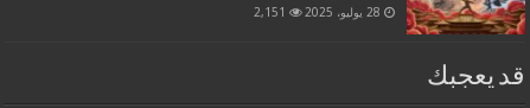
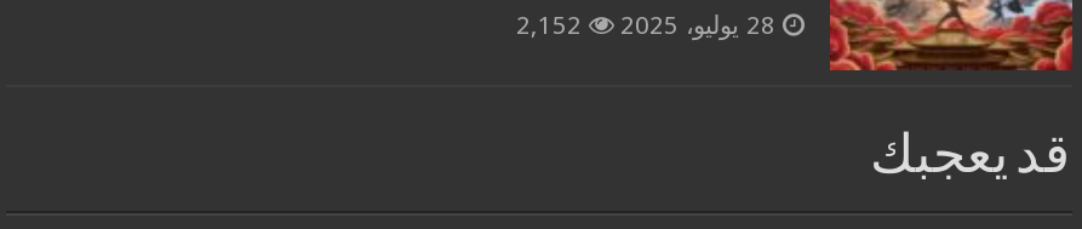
- 2,151
+ 2,152
